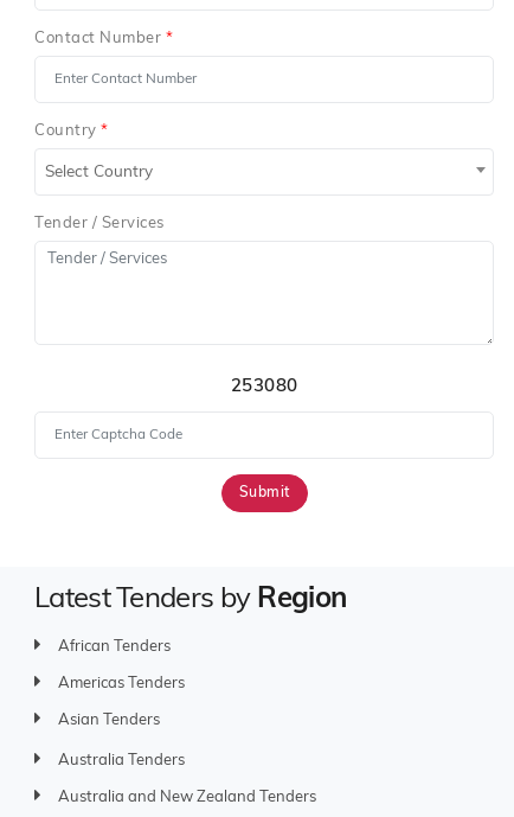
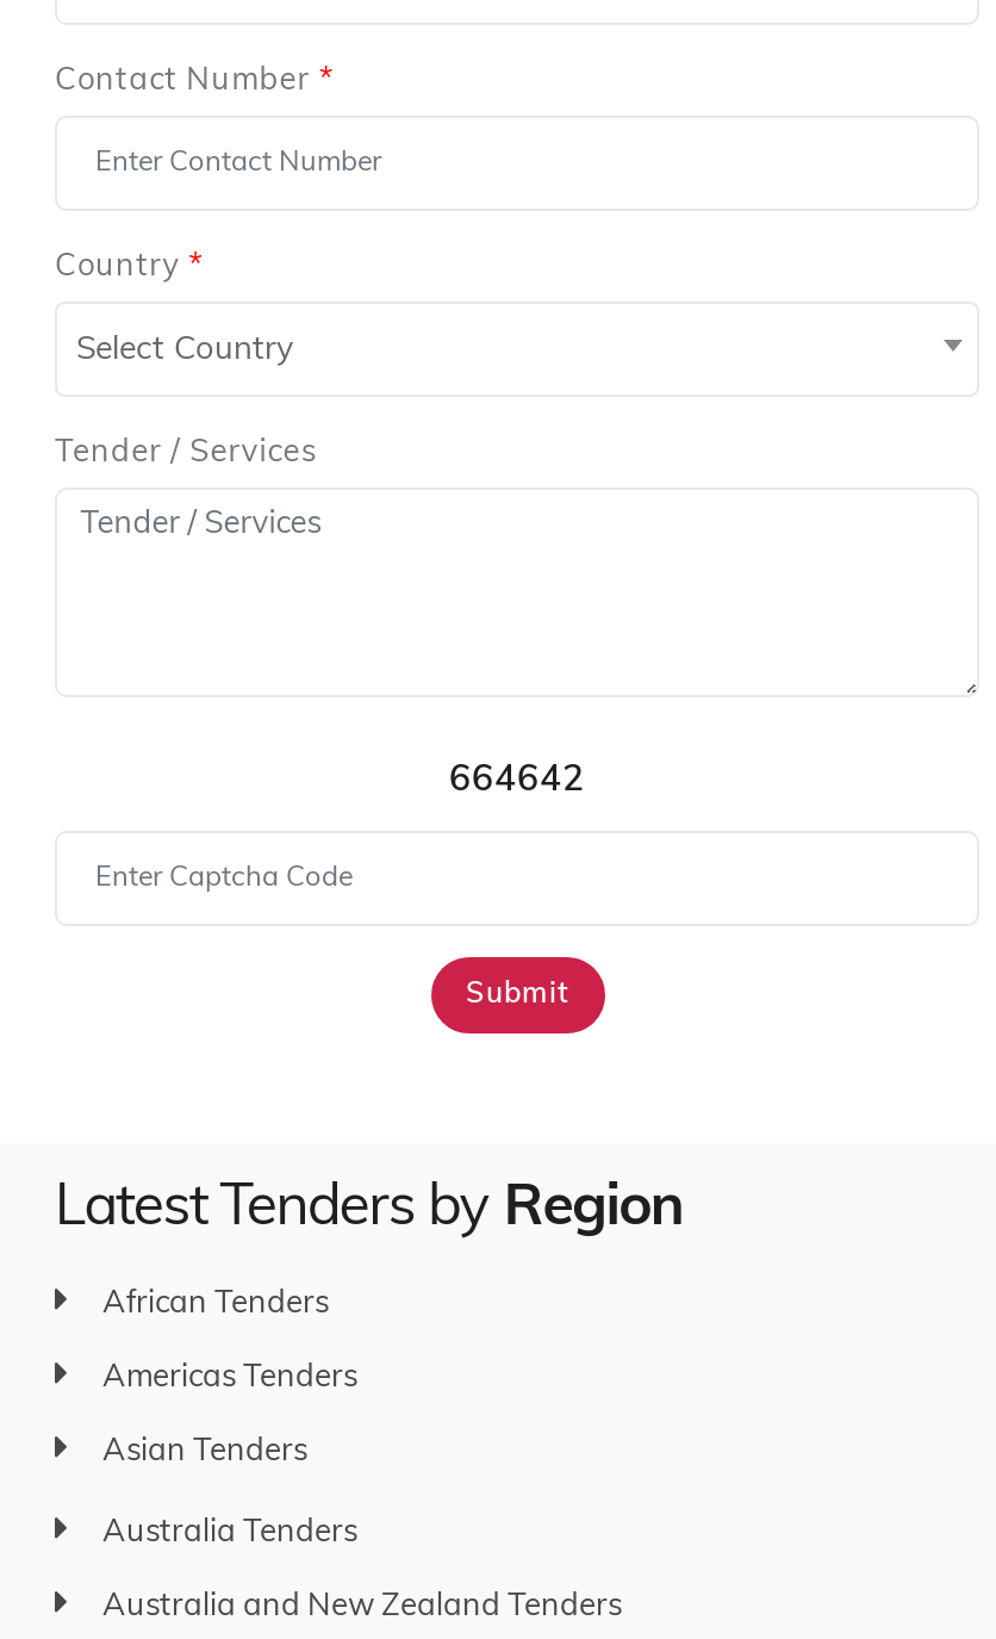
- 253080
+ 664642
